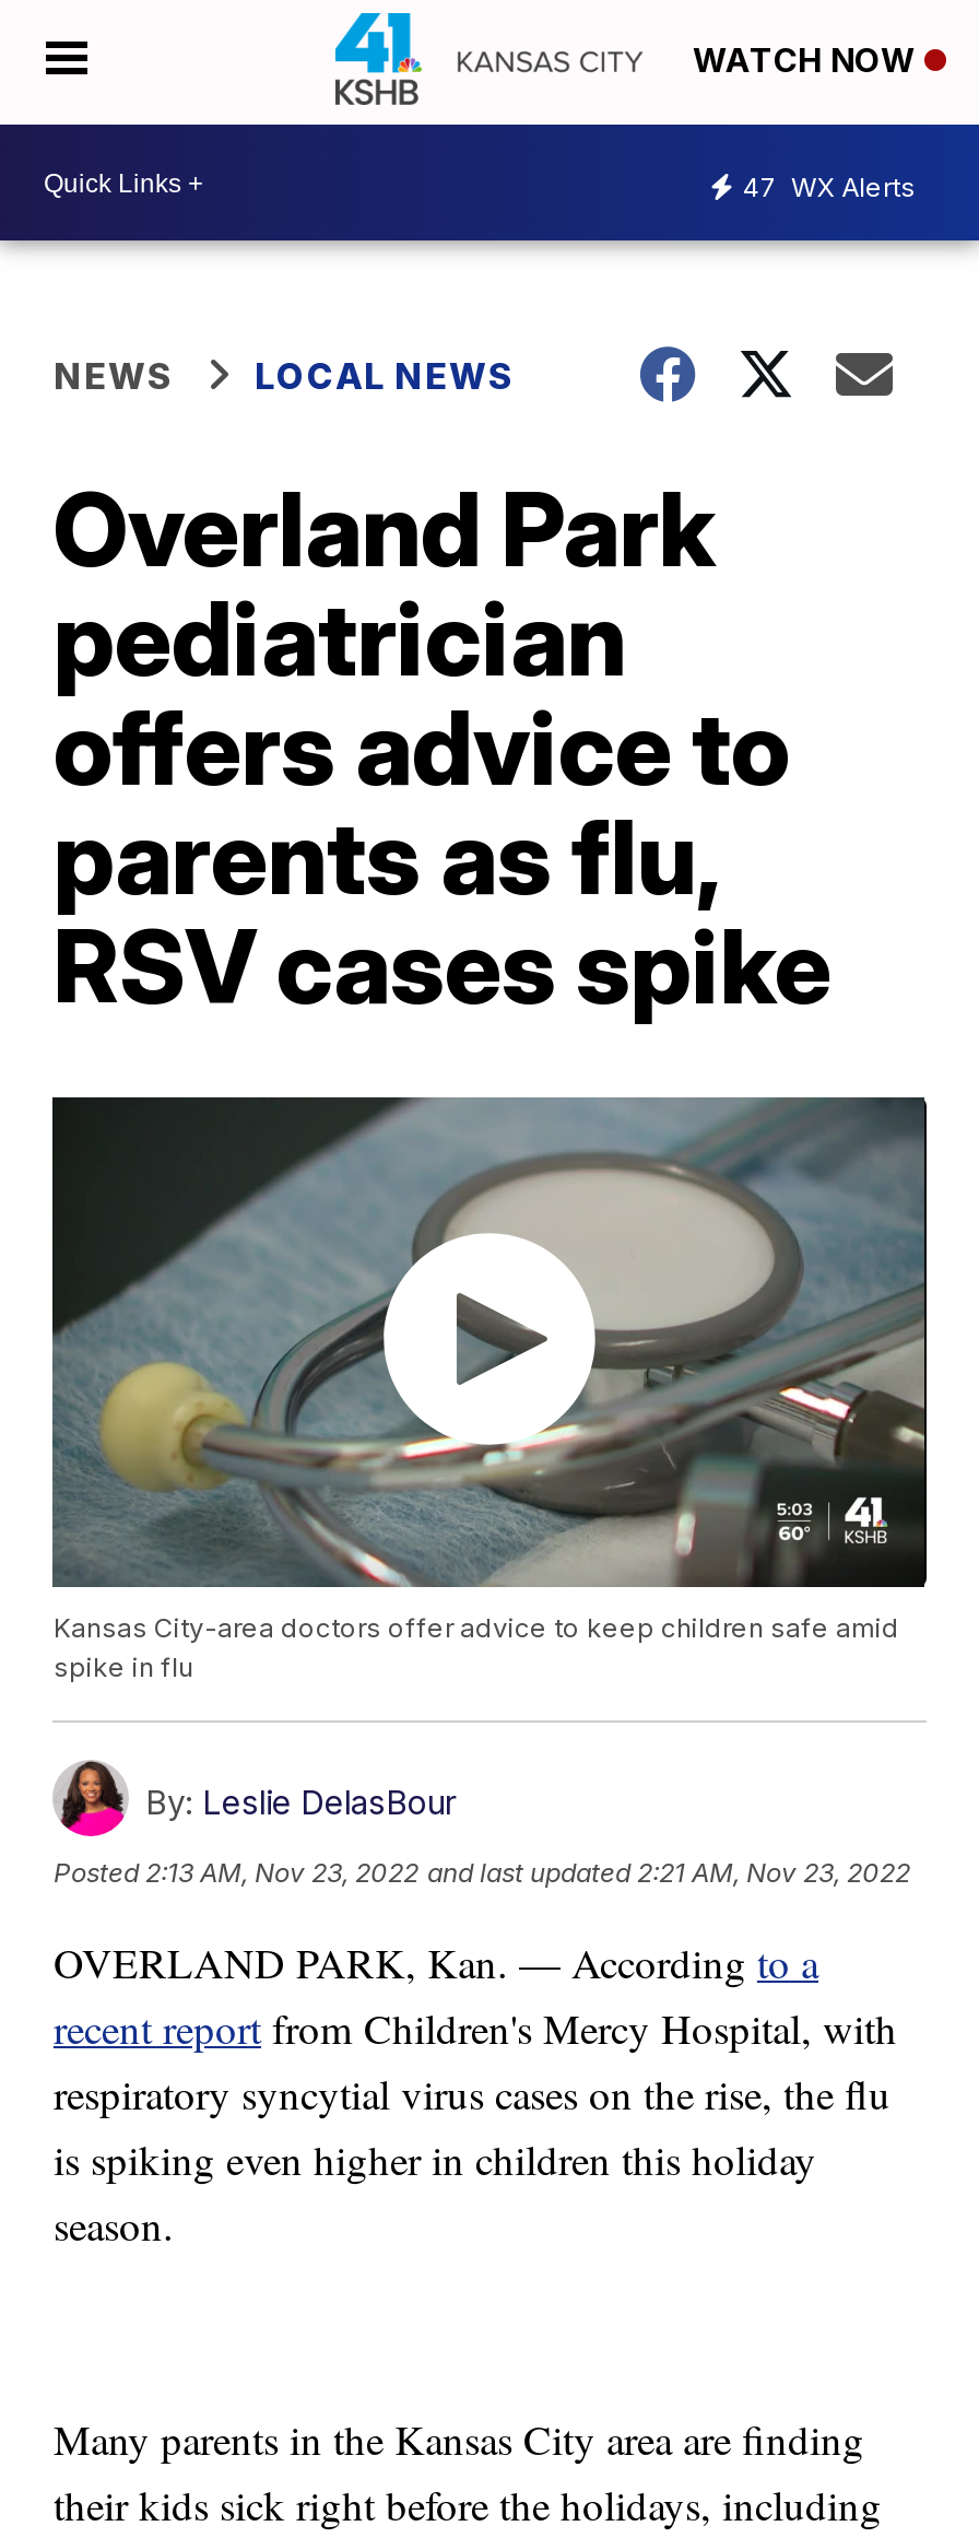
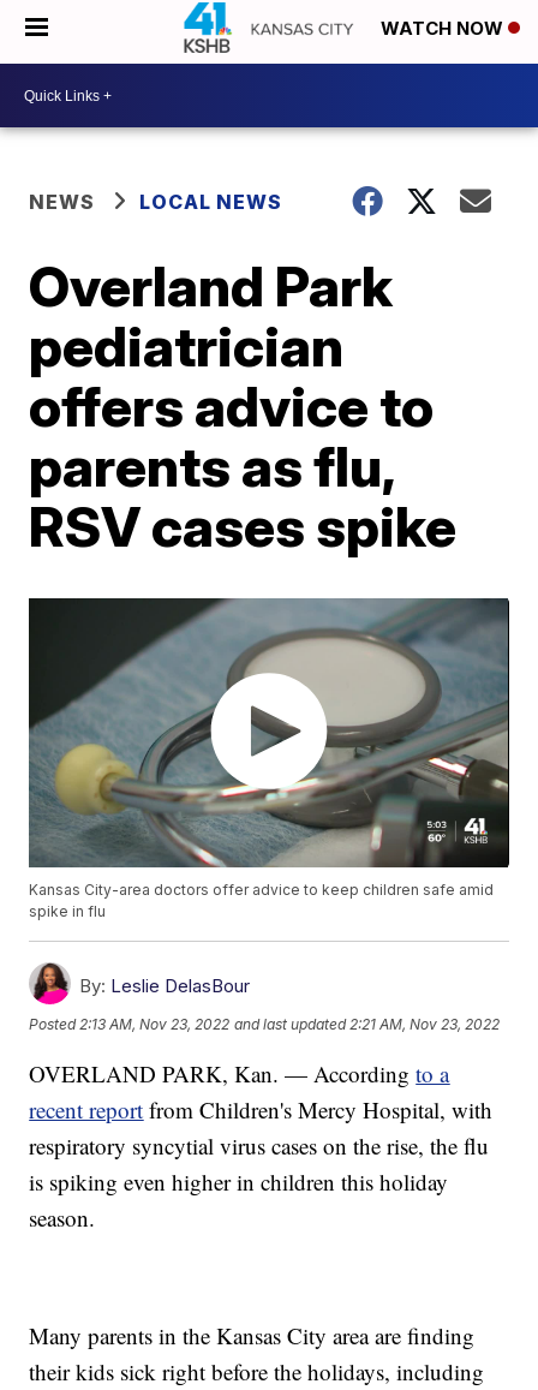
- 47 WX Alerts
